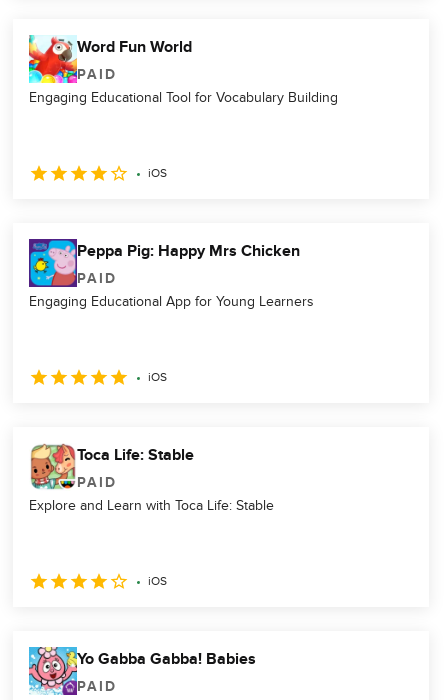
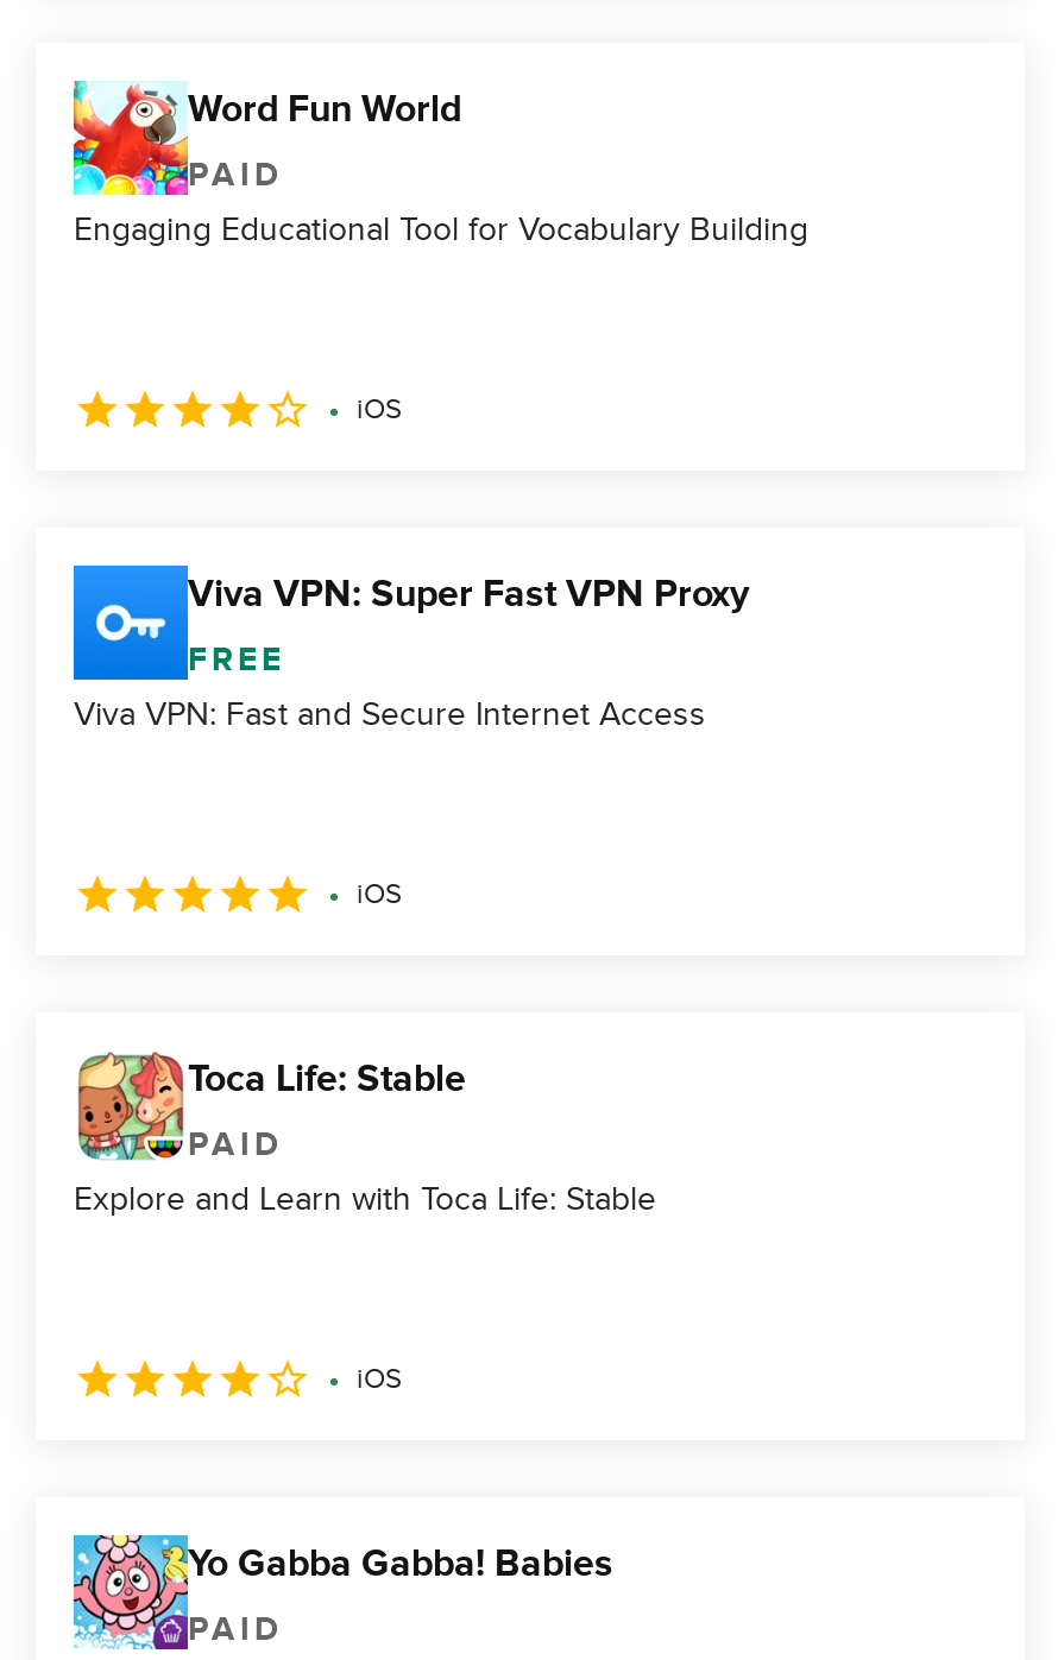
- [image]
- Peppa Pig: Happy Mrs Chicken
- PAID
- Engaging Educational App for Young Learners
+ [image]
+ Viva VPN: Super Fast VPN Proxy
+ FREE
+ Viva VPN: Fast and Secure Internet Access
